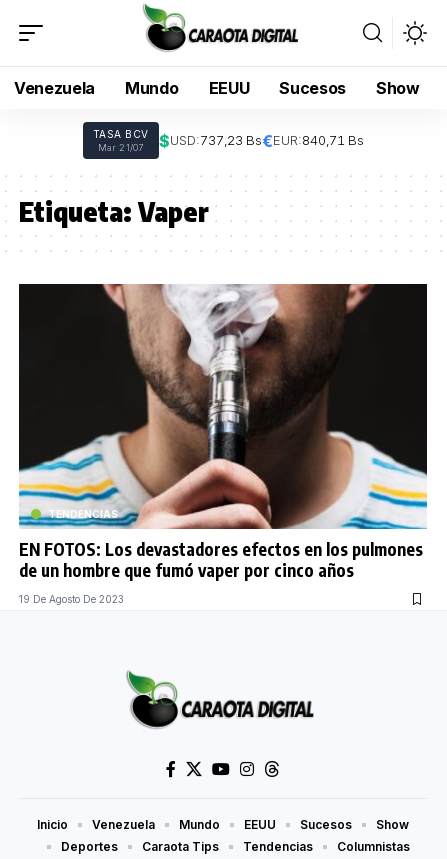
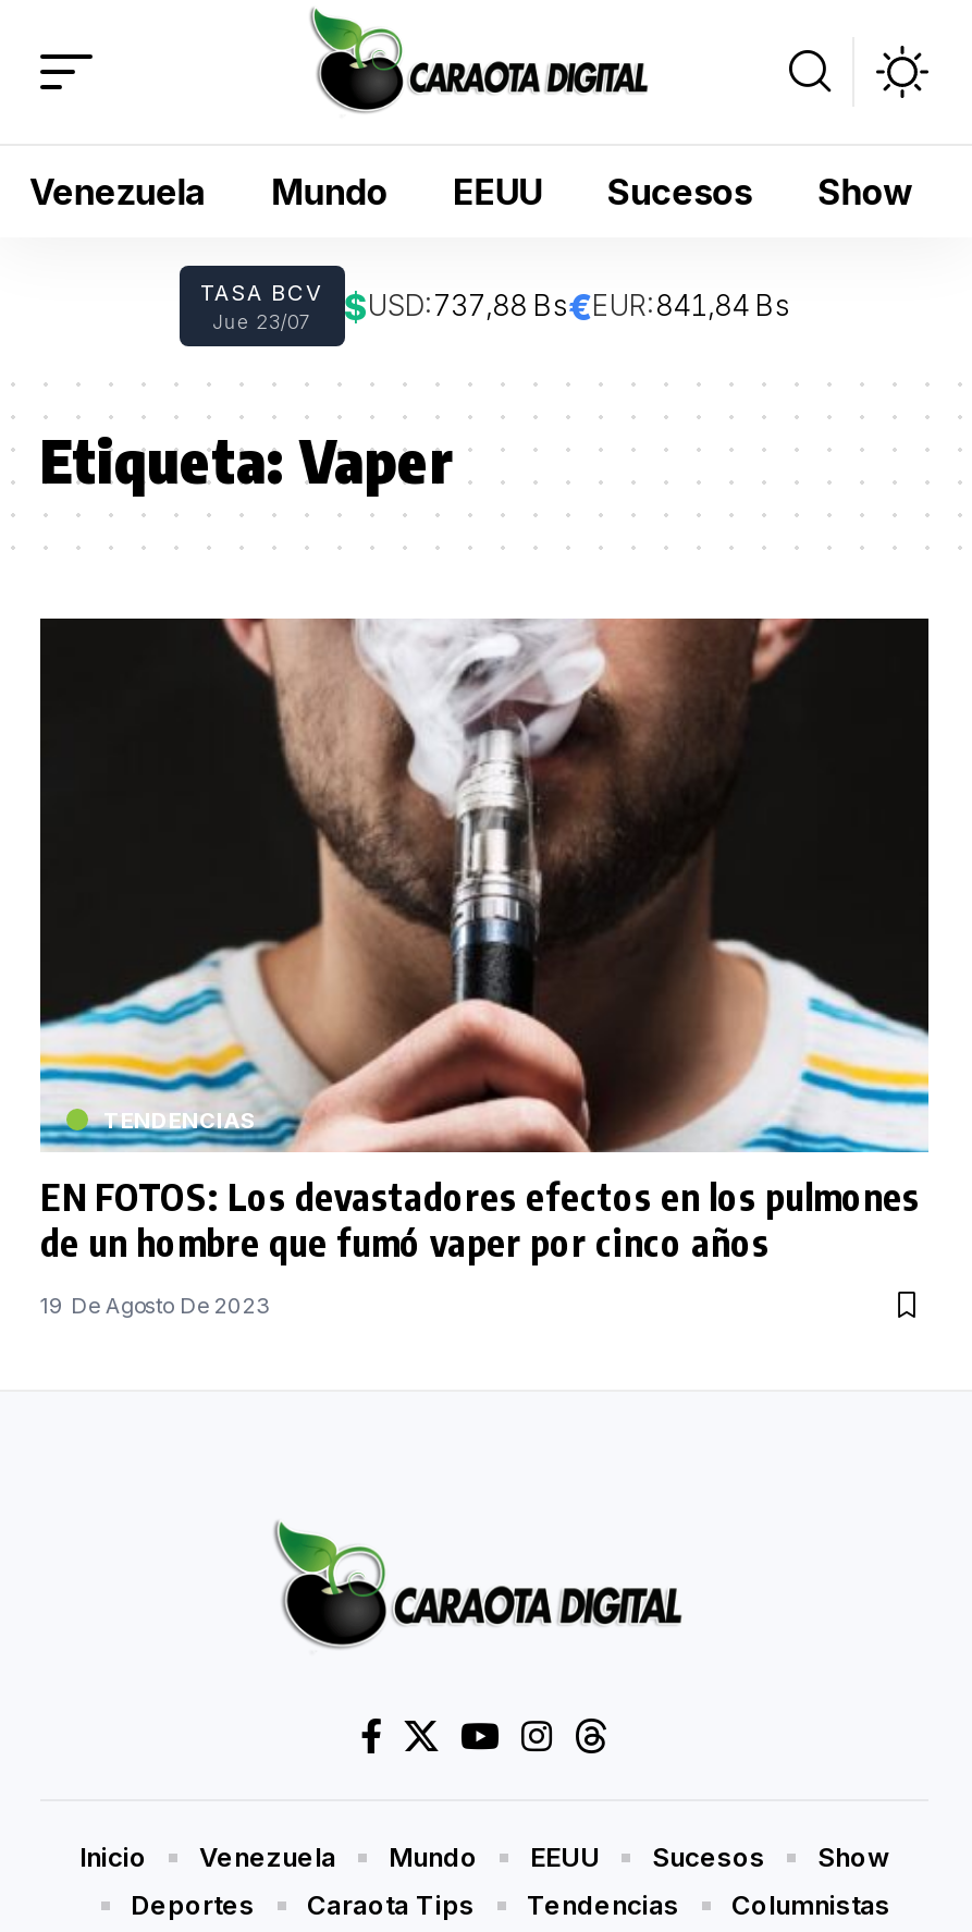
- Mar 21/07
- $USD:737,23 Bs€EUR:840,71 Bs
+ Jue 23/07
+ $USD:737,88 Bs€EUR:841,84 Bs
